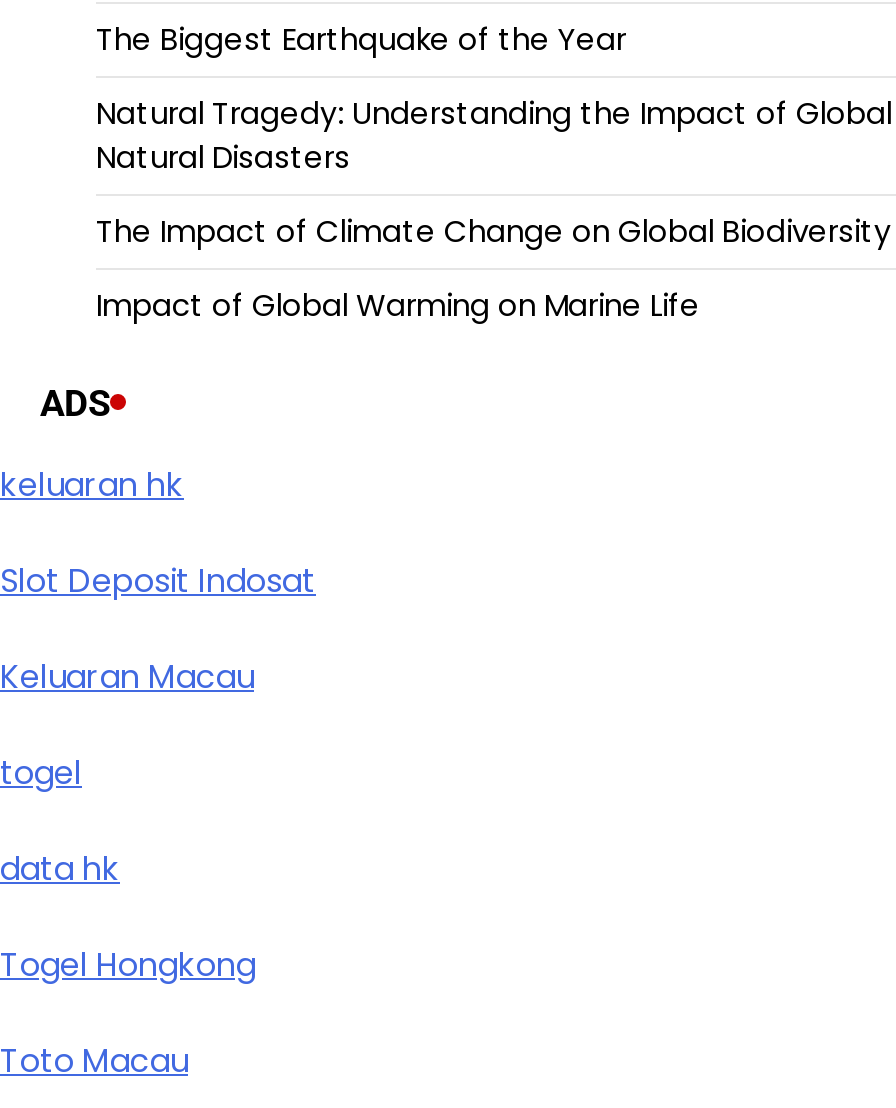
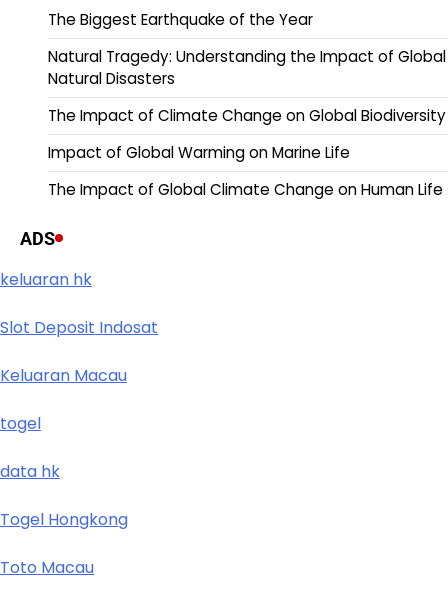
+ The Impact of Global Climate Change on Human Life
